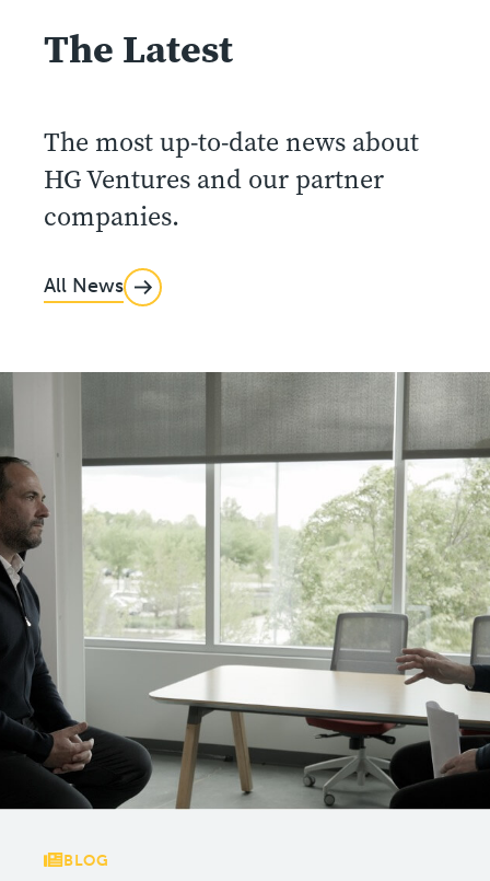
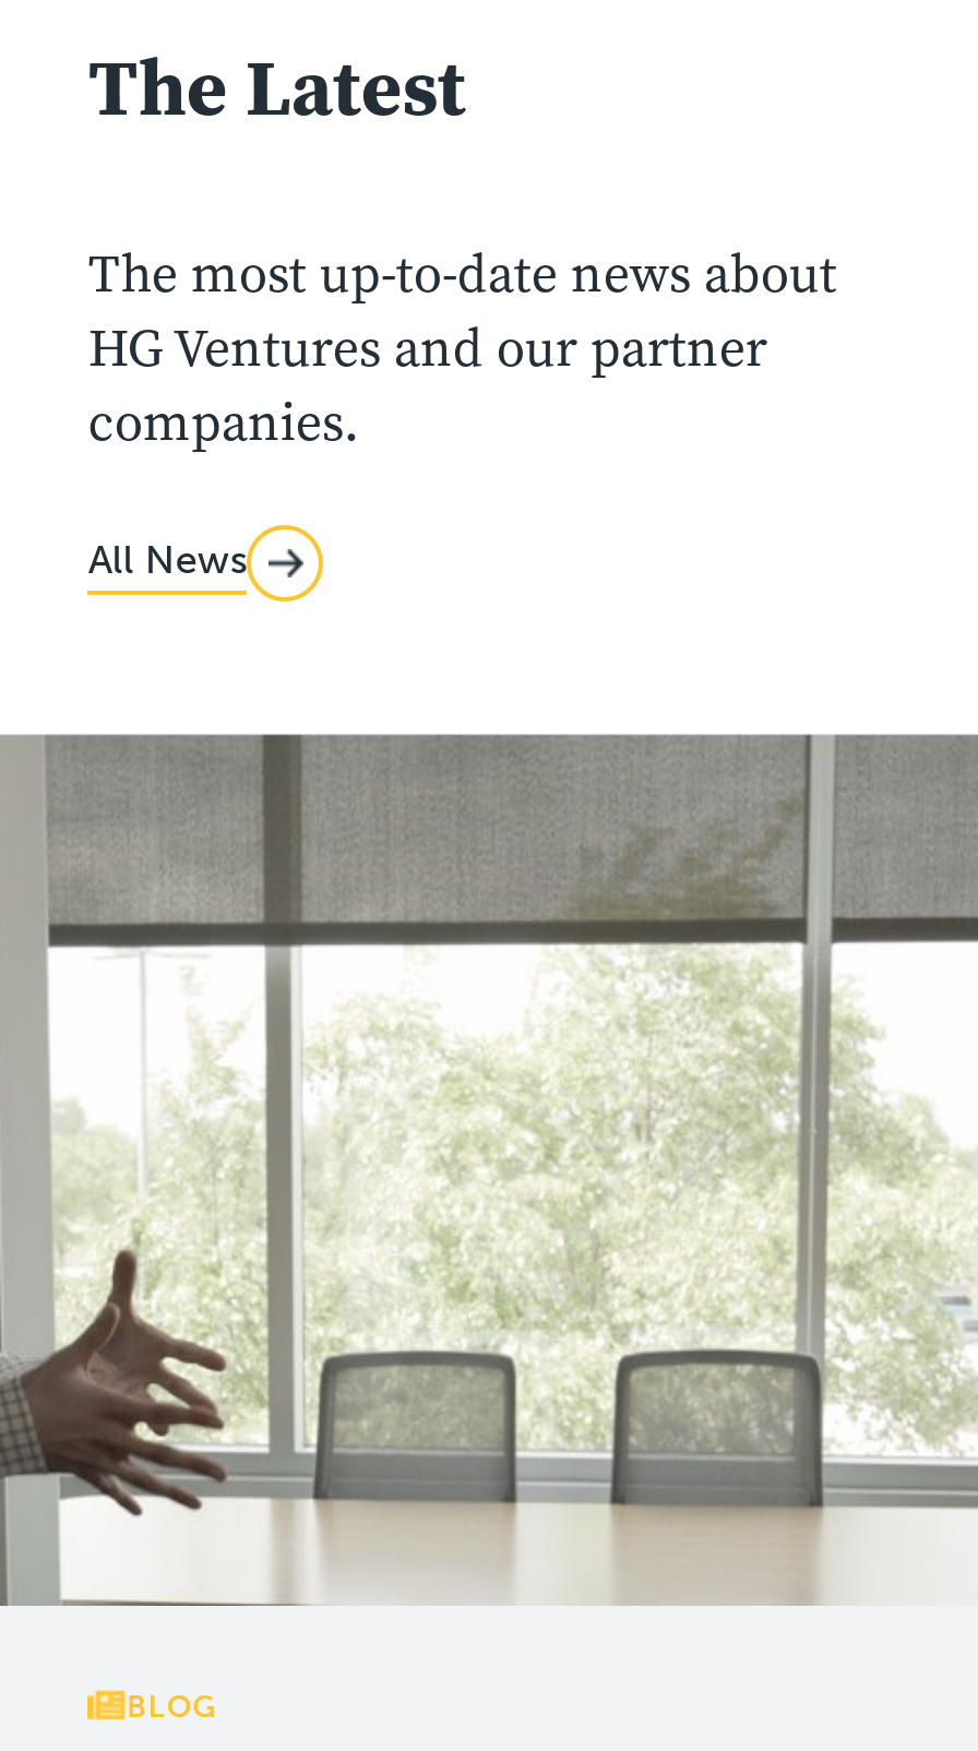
- [image]
+ [image]
